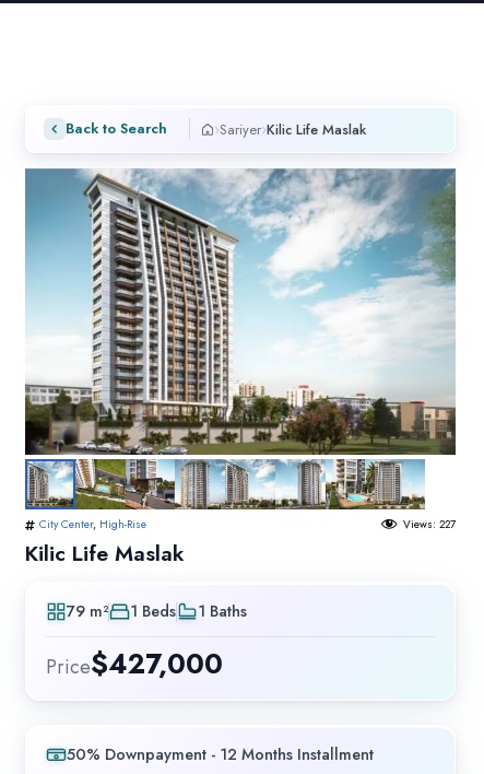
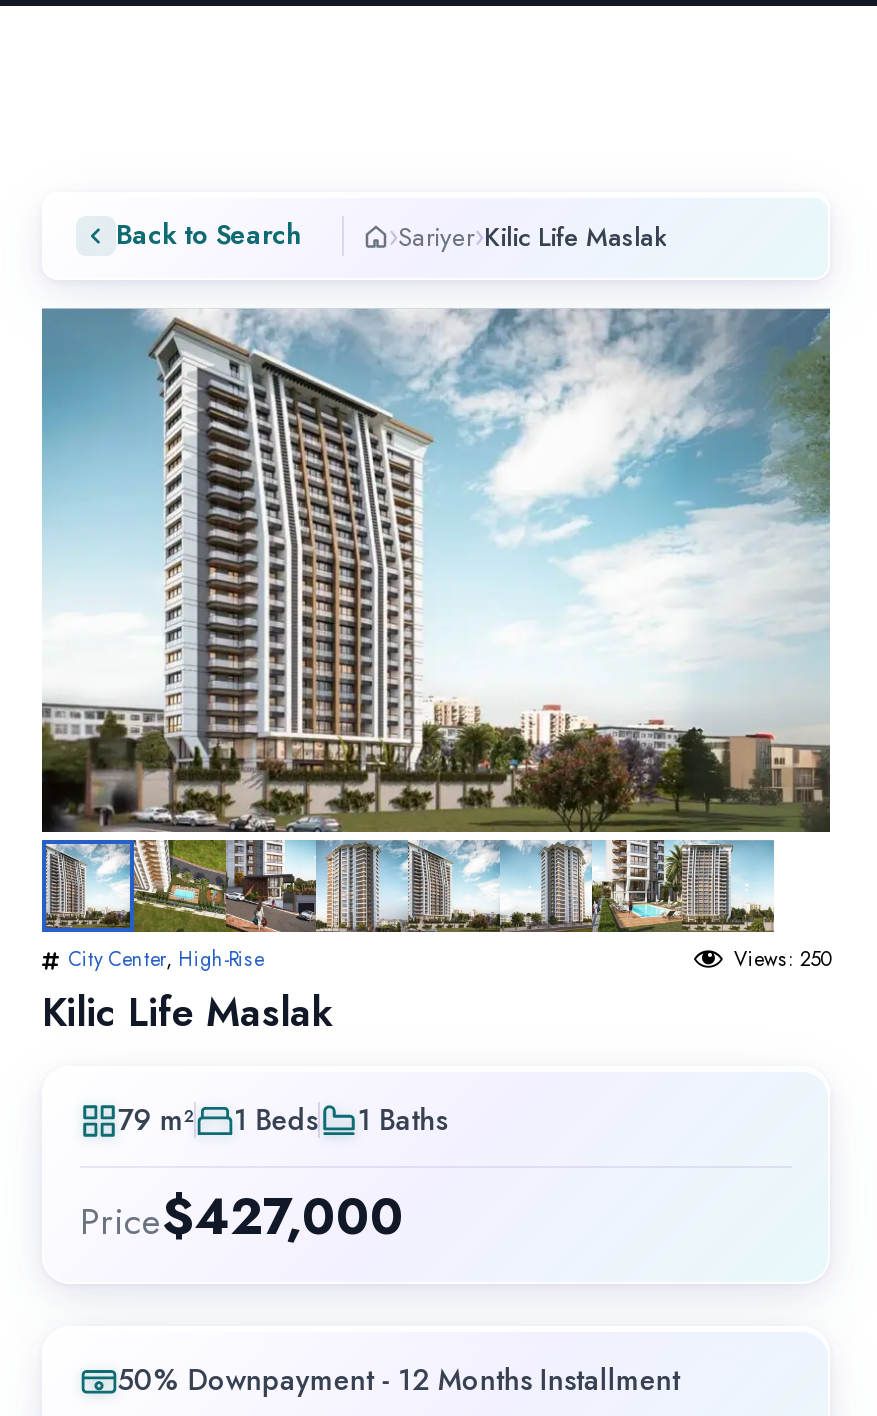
- Views: 227
+ Views: 250
